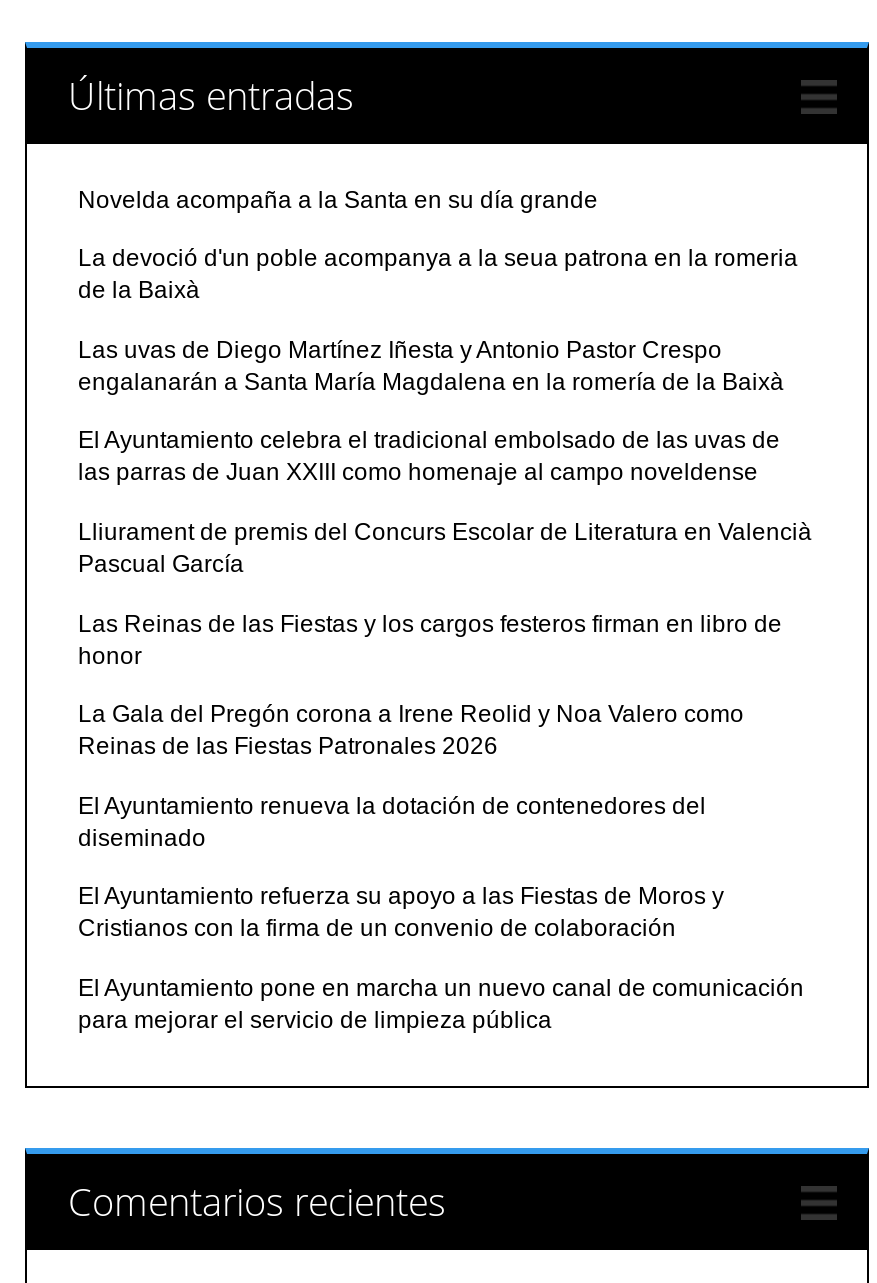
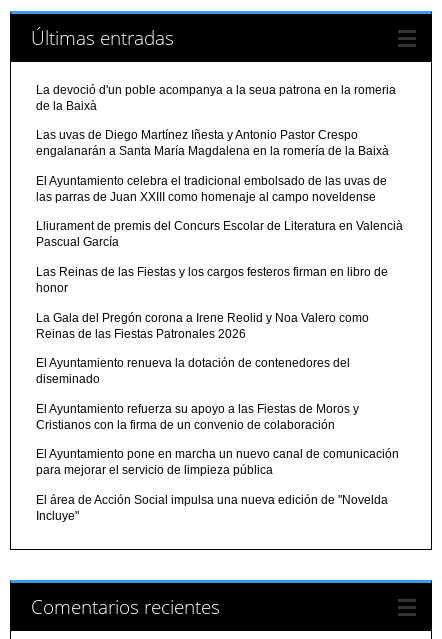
- Novelda acompaña a la Santa en su día grande

moved up: La devoció d'un poble acompanya a la seua patrona en la romeria | de la Baixà | Las uvas de Diego Martínez Iñesta y Antonio Pastor Crespo | ... | El Ayuntamiento pone en marcha un nuevo canal de comunicación | para mejorar el servicio de limpieza pública

+ El área de Acción Social impulsa una nueva edición de "Novelda
+ Incluye"
